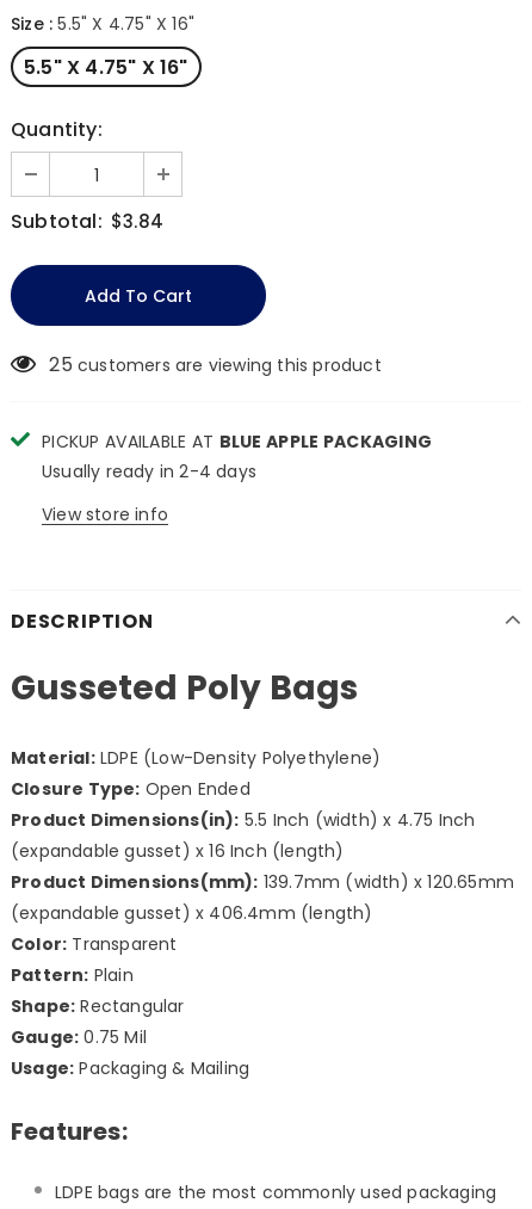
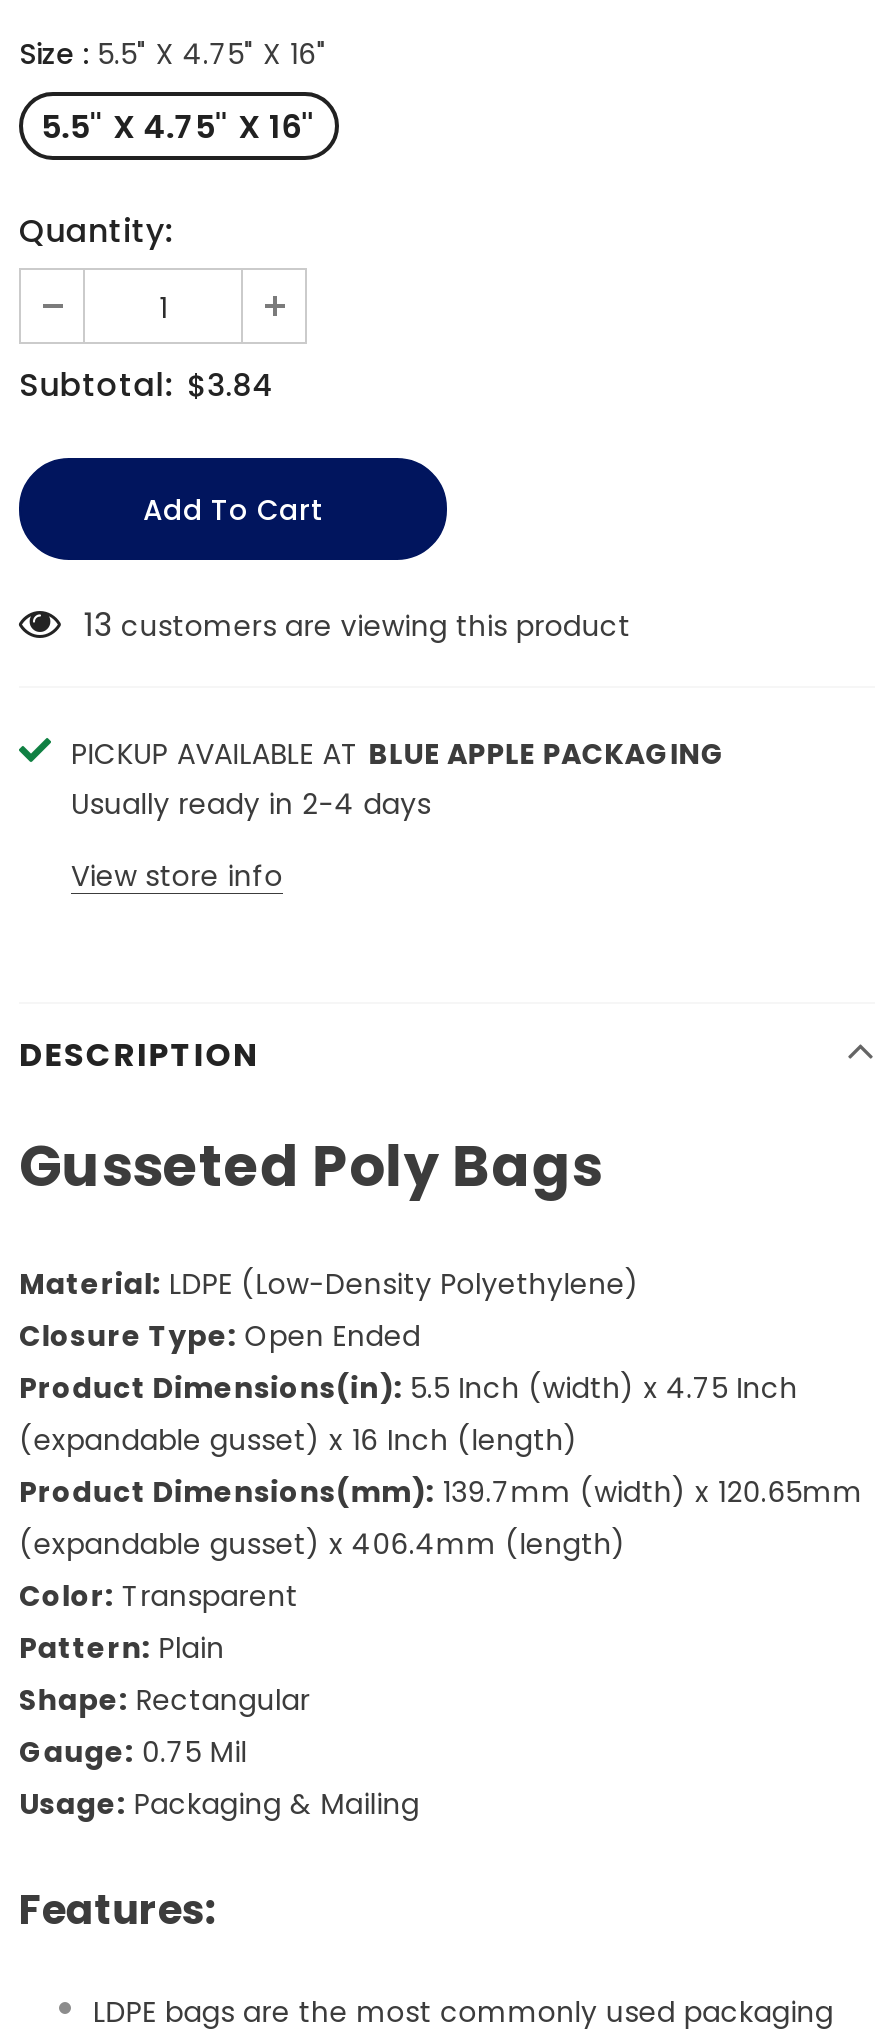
- 25 customers are viewing this product
+ 13 customers are viewing this product
